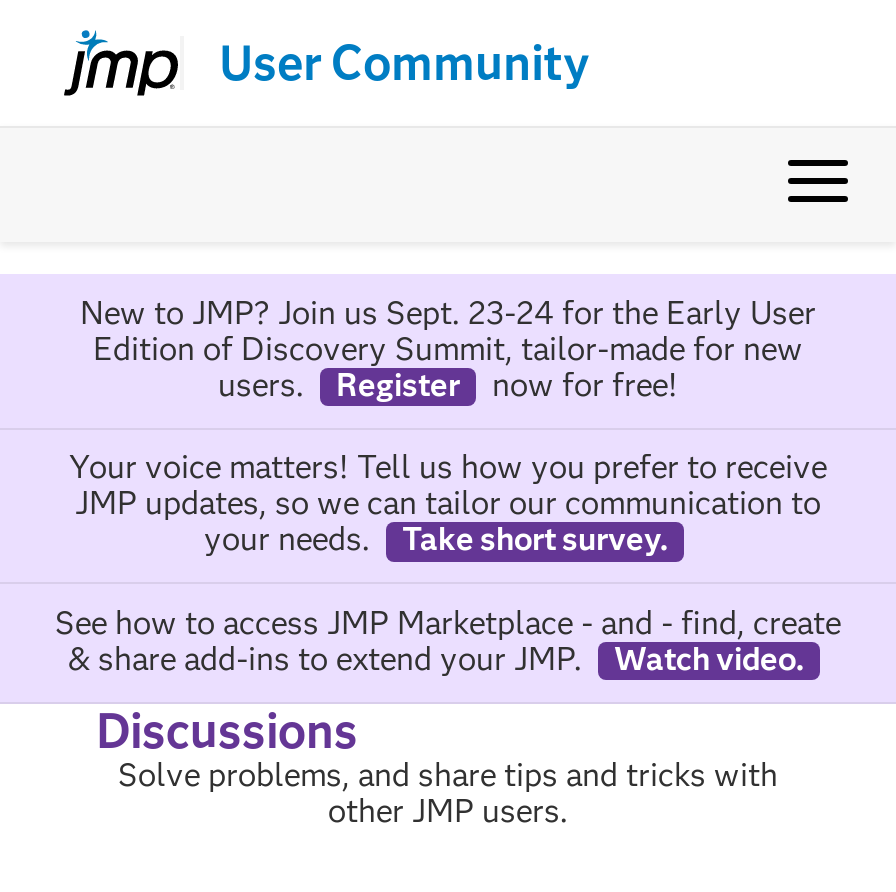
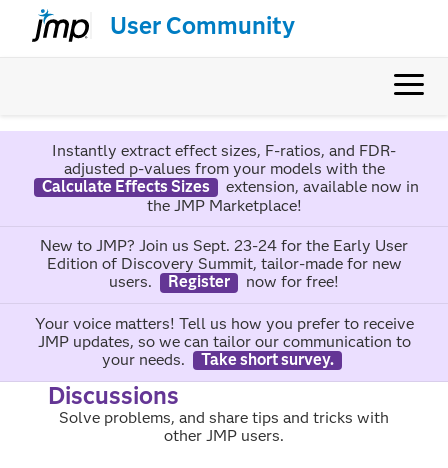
+ Instantly extract effect sizes, F-ratios, and FDR-
+ adjusted p-values from your models with the
+ Calculate Effects Sizes
+ extension, available now in
+ the JMP Marketplace!

moved down: New to JMP? Join us Sept. 23-24 for the Early User | Edition of Discovery Summit, tailor-made for new | users. | ... | your needs. | Take short survey.

- See how to access JMP Marketplace - and - find, create
- & share add-ins to extend your JMP.
- Watch video.
